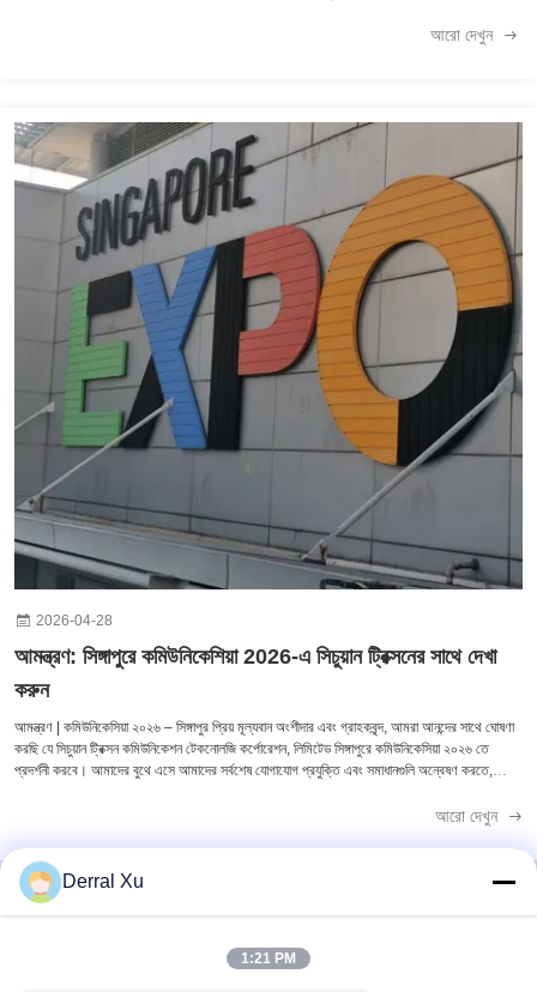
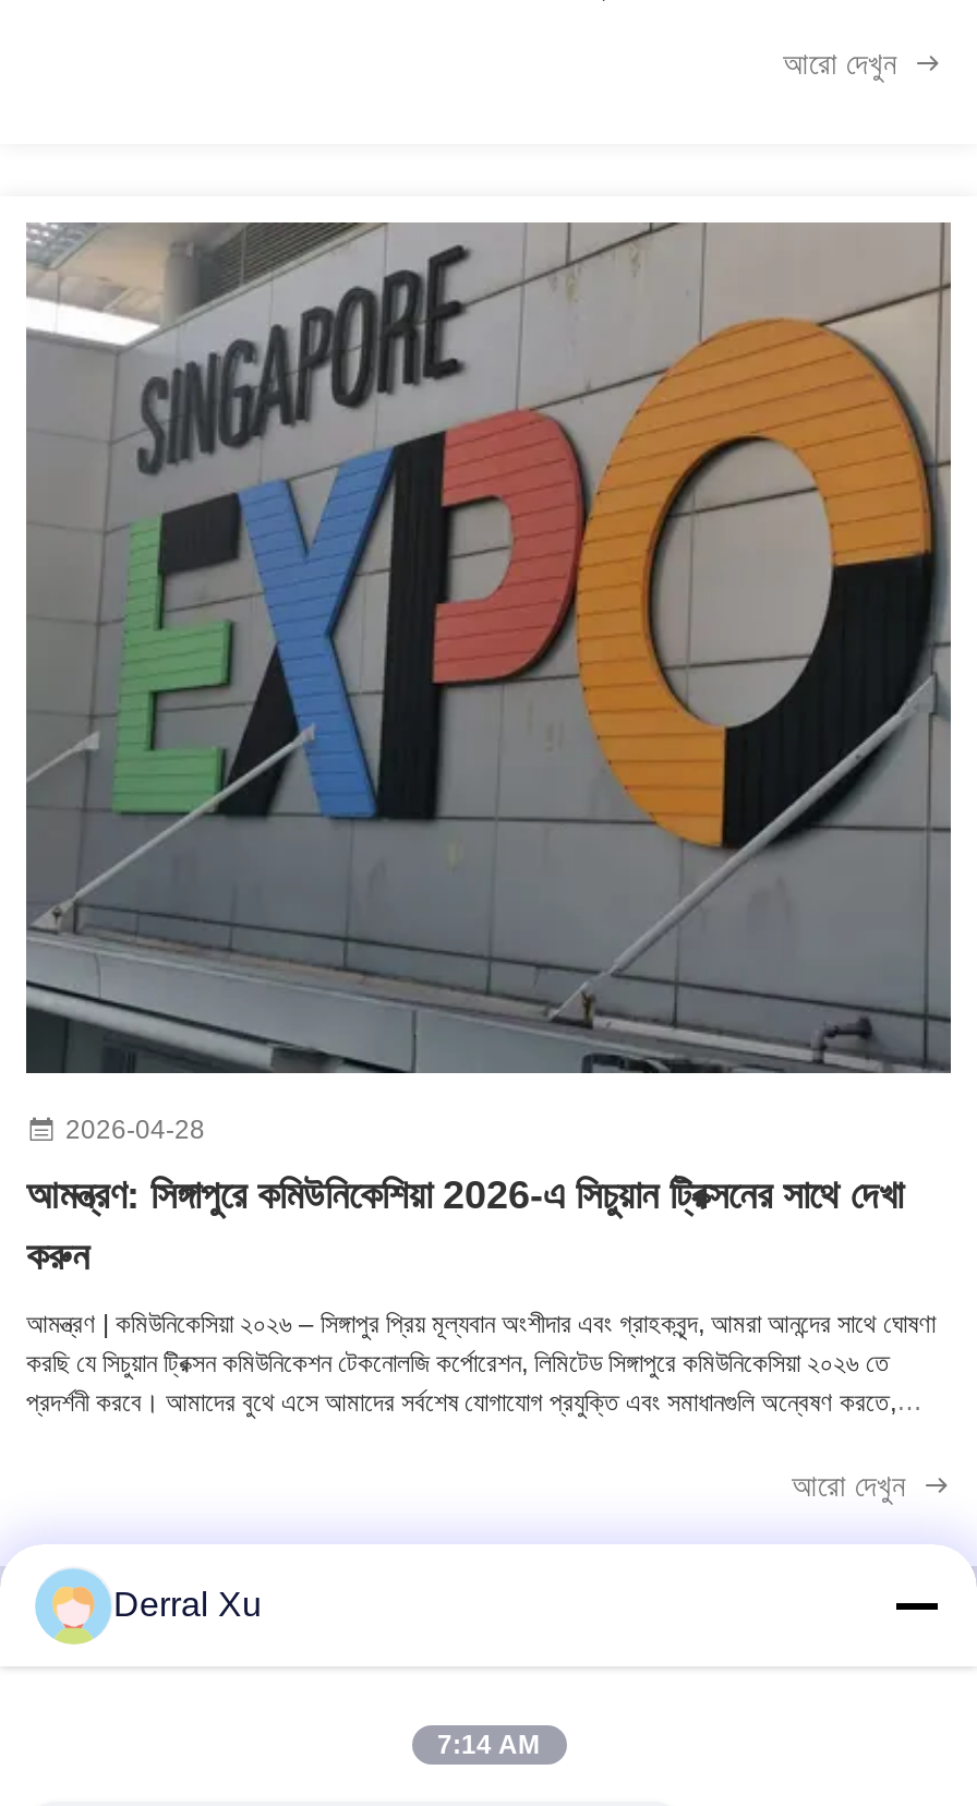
- 1:21 PM
+ 7:14 AM
